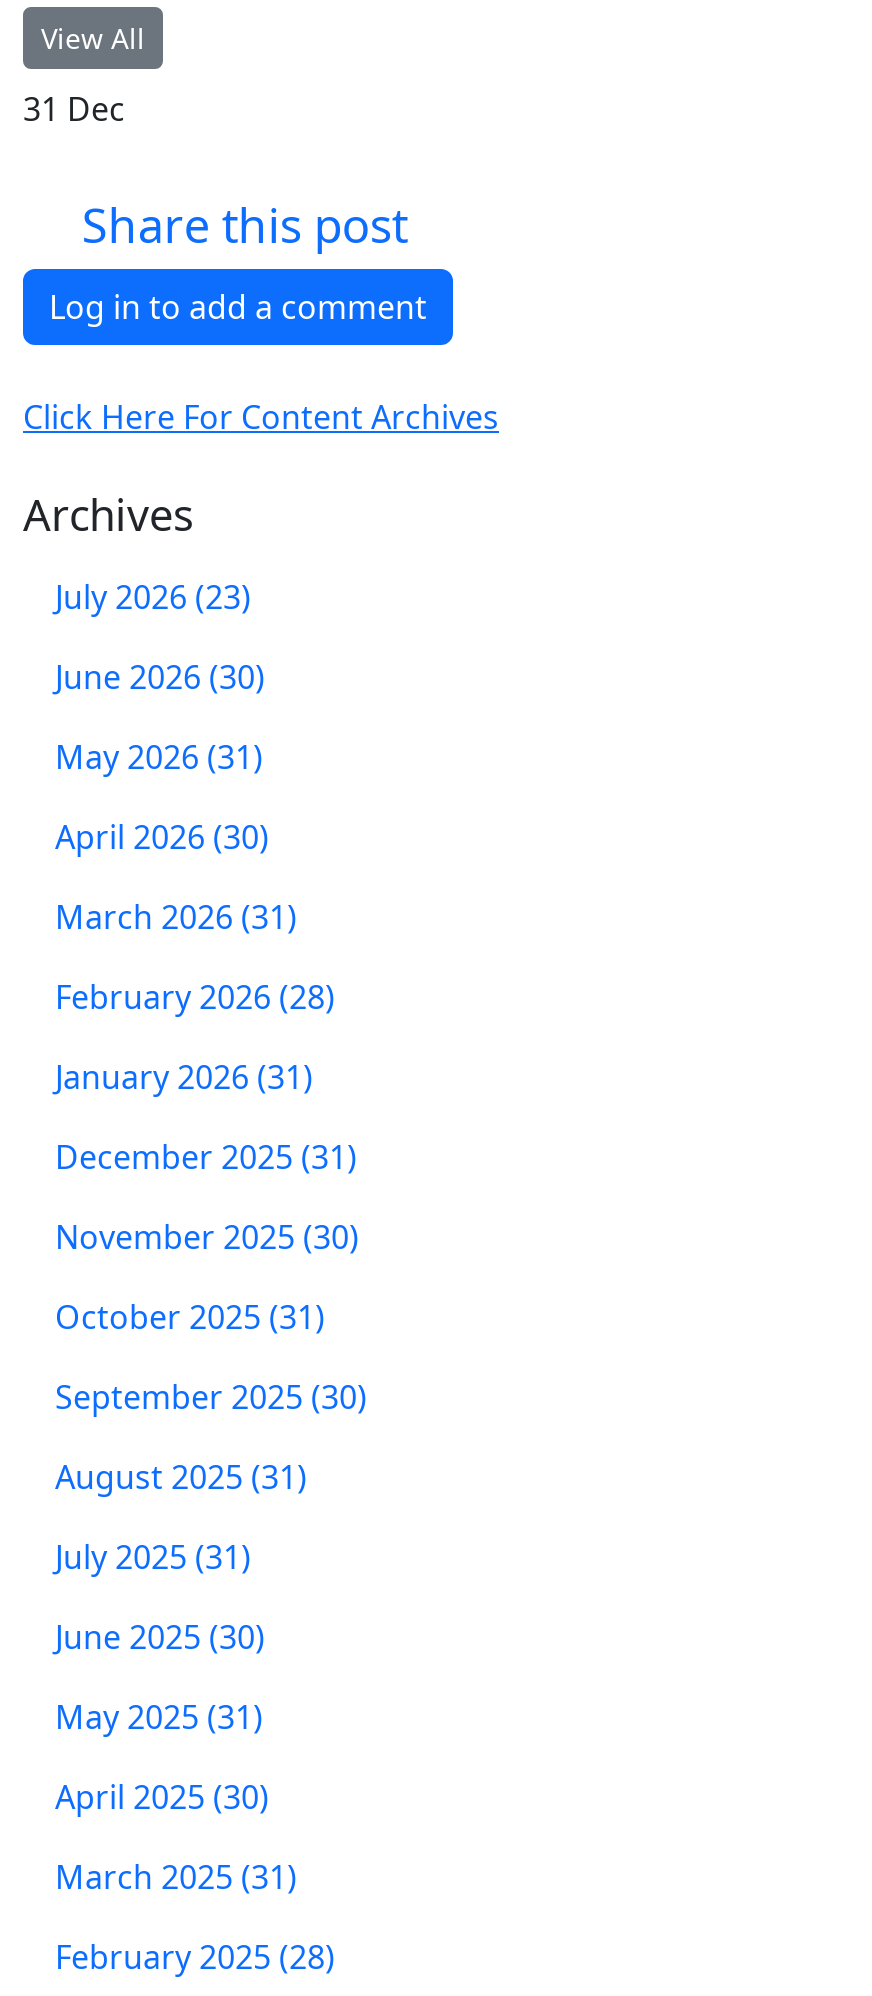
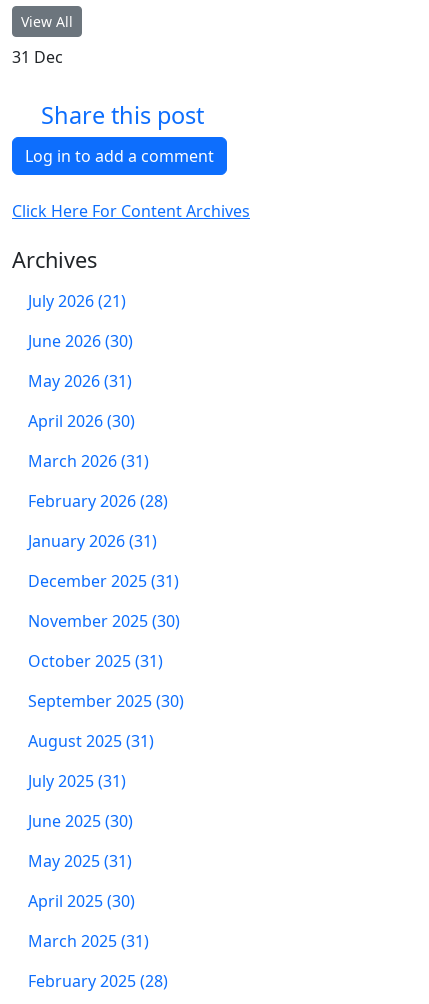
- July 2026 (23)
+ July 2026 (21)
